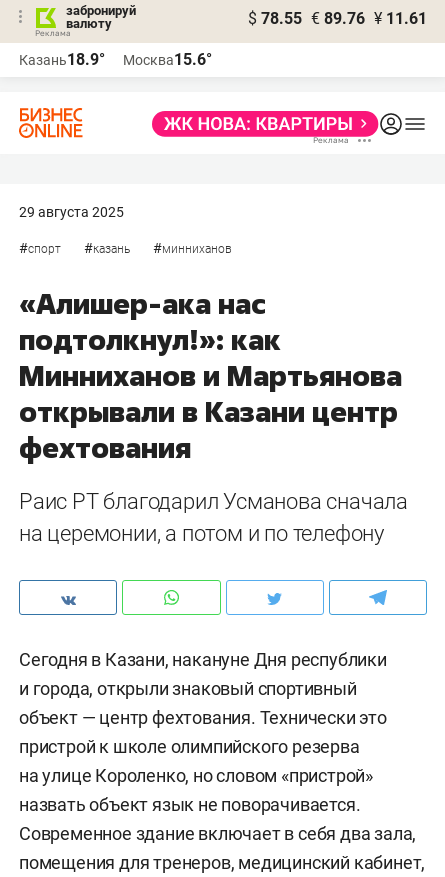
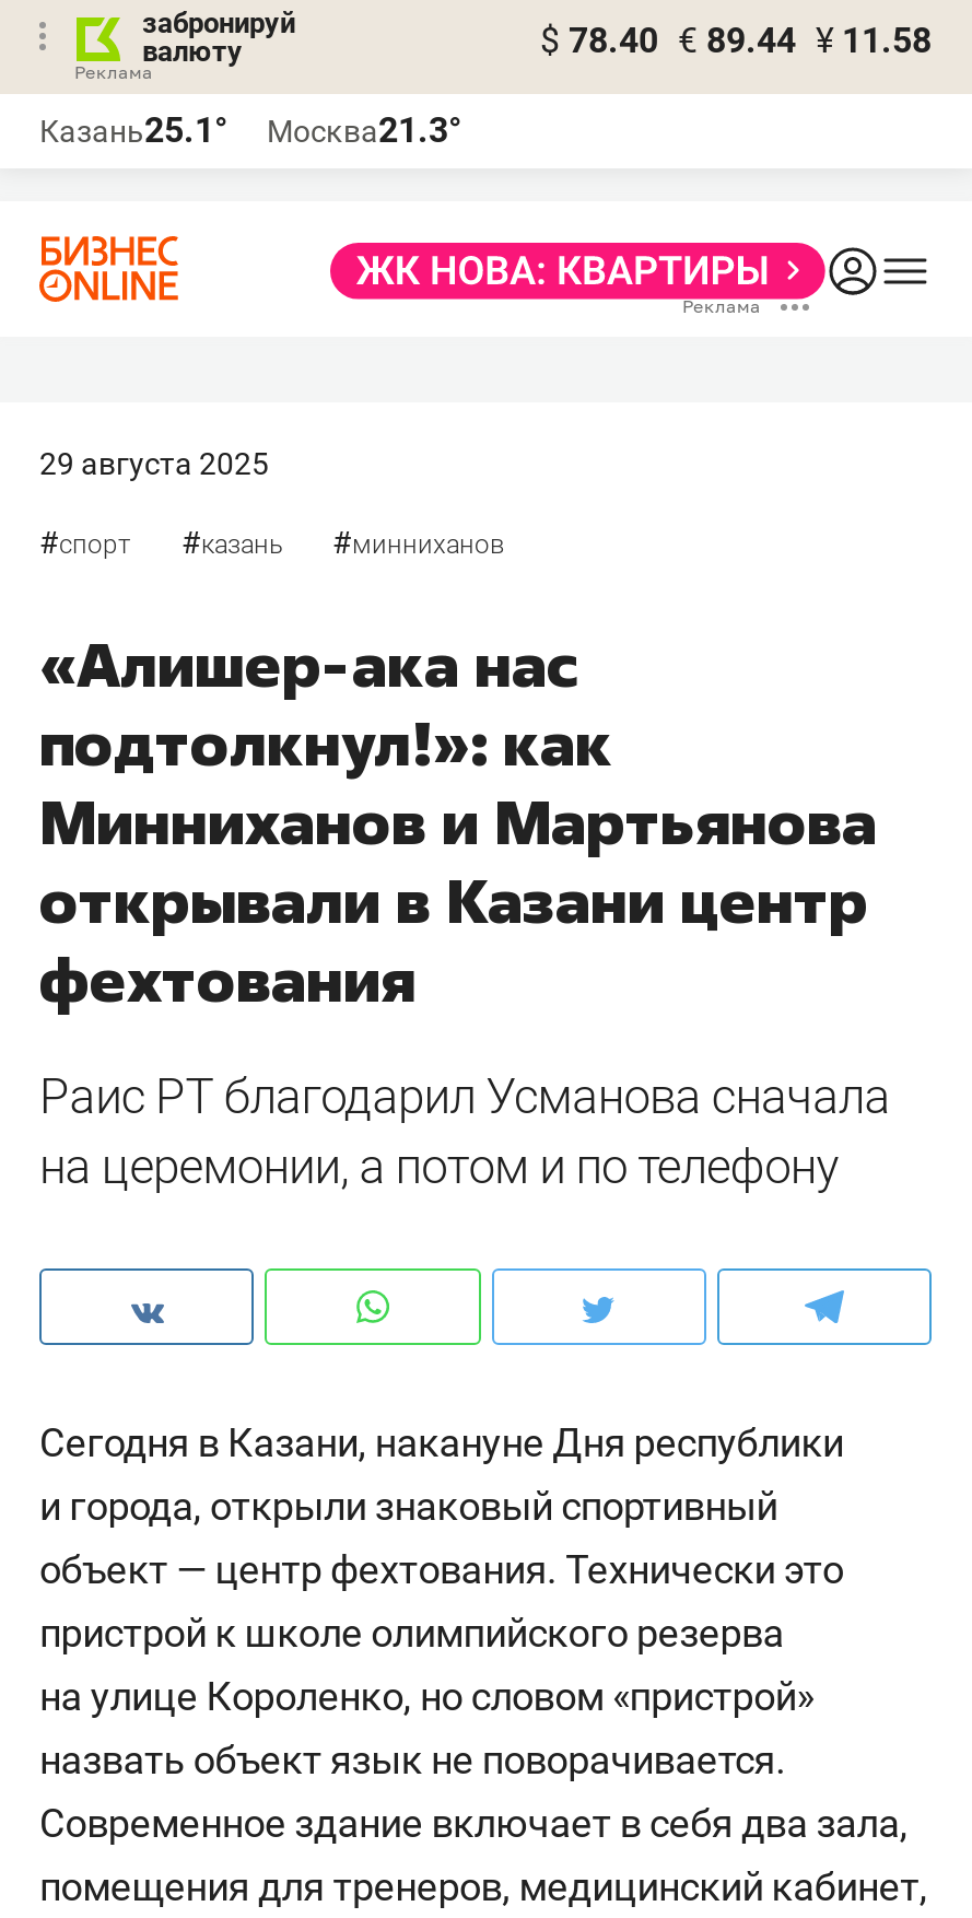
- $ 78.55 € 89.76 ¥ 11.61
+ $ 78.40 € 89.44 ¥ 11.58

- Казань18.9°
+ Казань25.1°

- Москва15.6°
+ Москва21.3°
